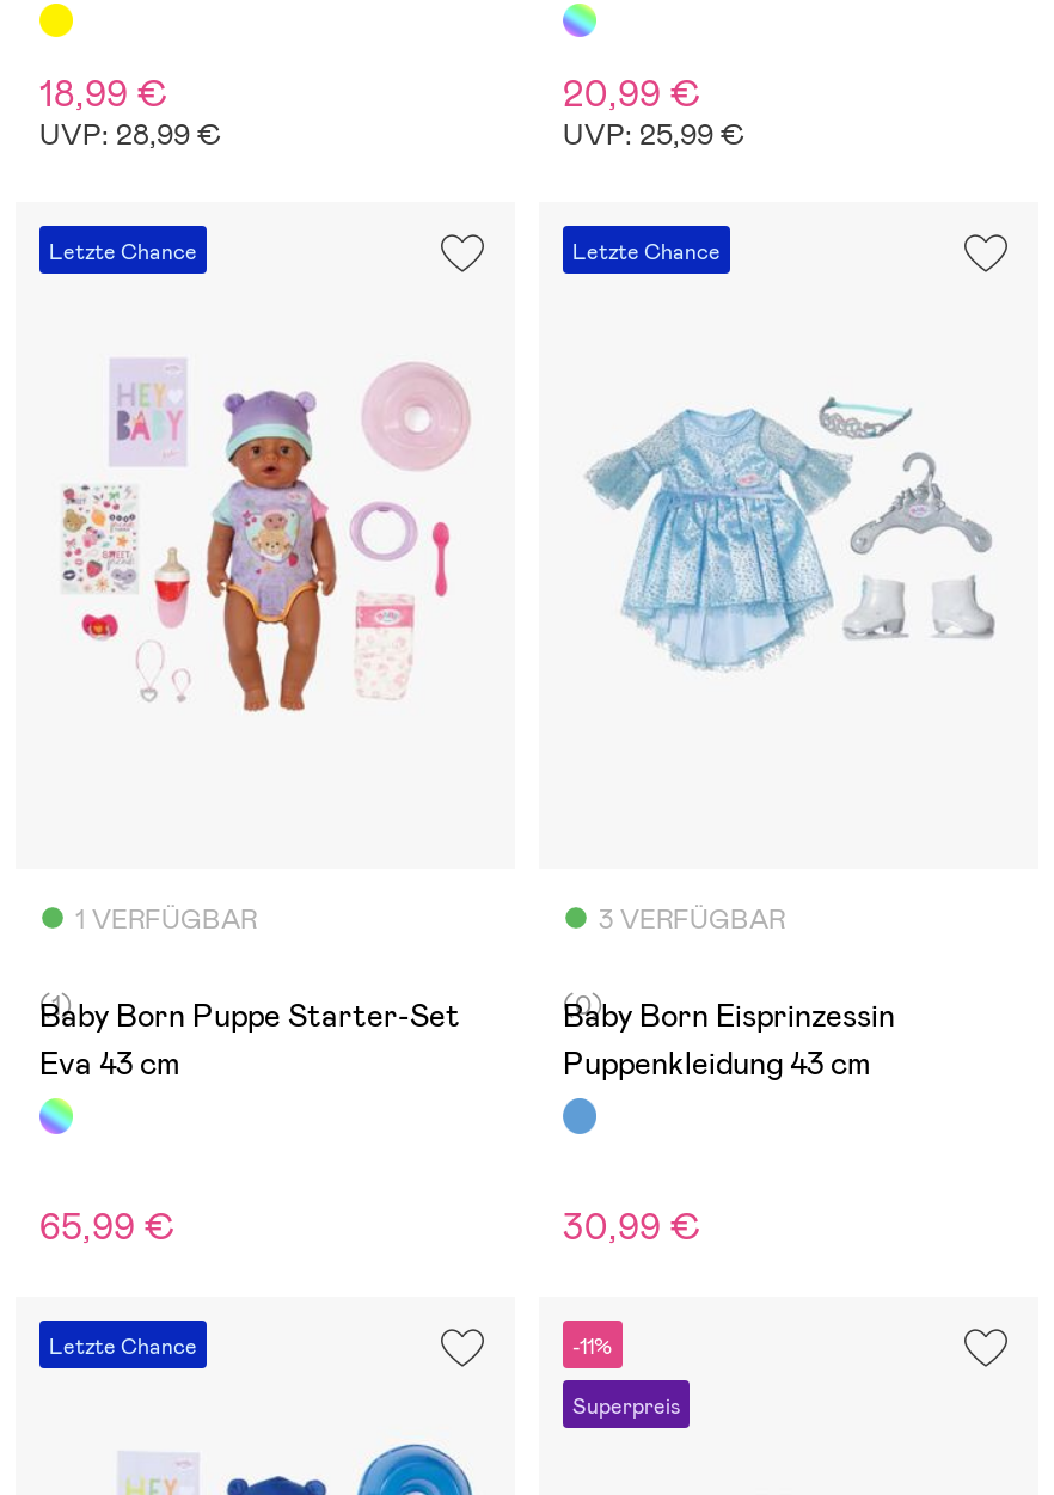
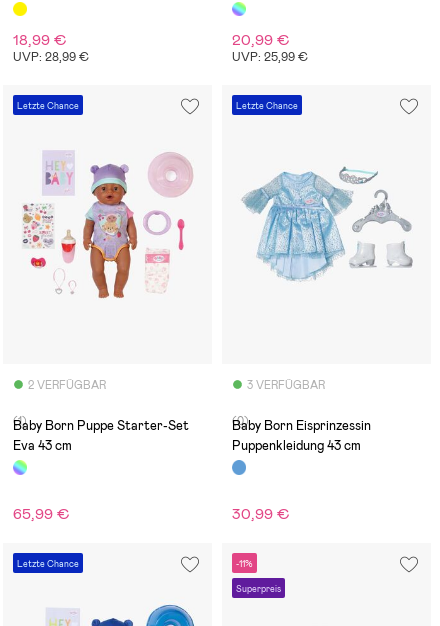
- 1 VERFÜGBAR
+ 2 VERFÜGBAR
